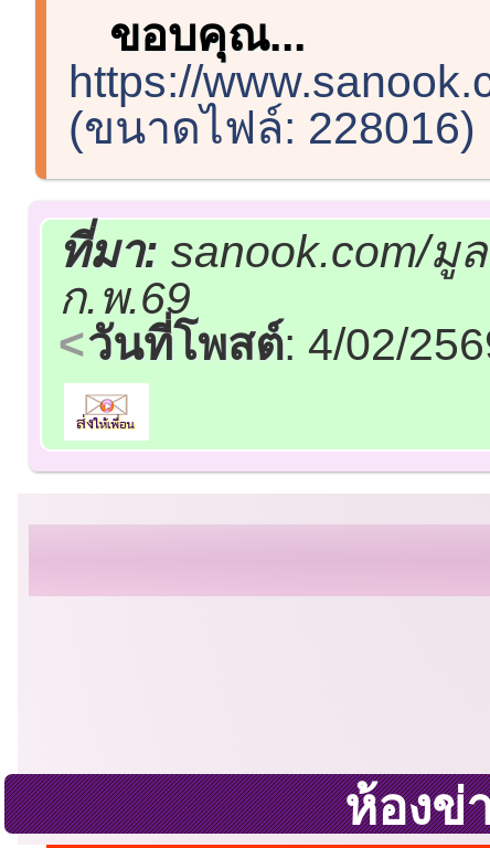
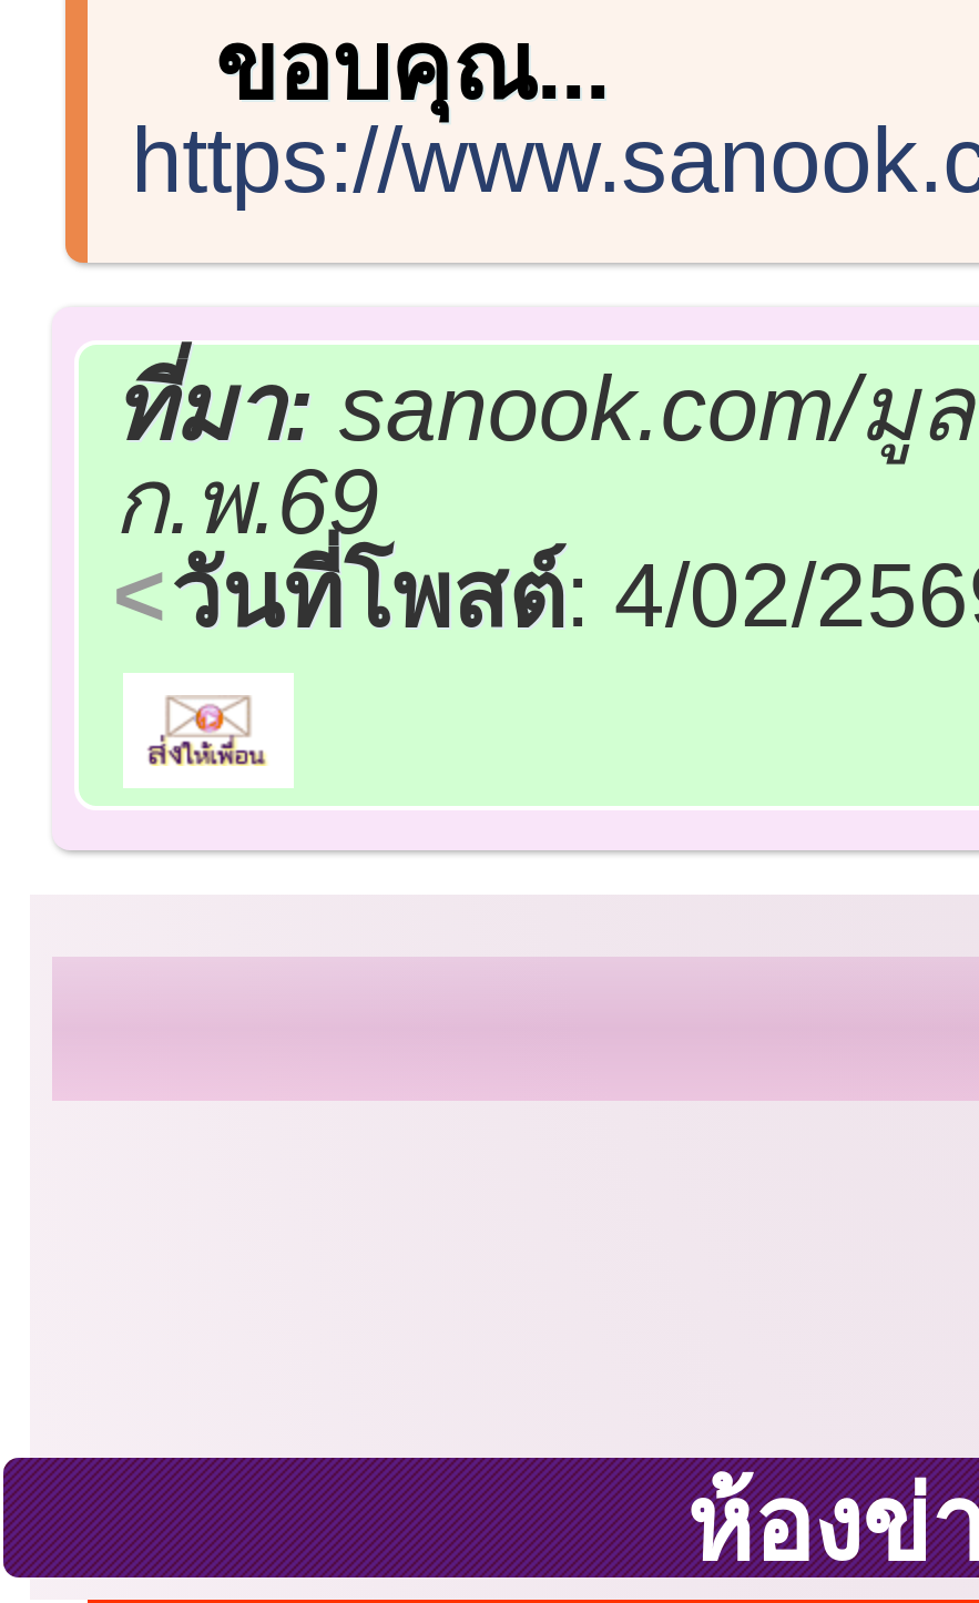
- (ขนาดไฟล์: 228016)
